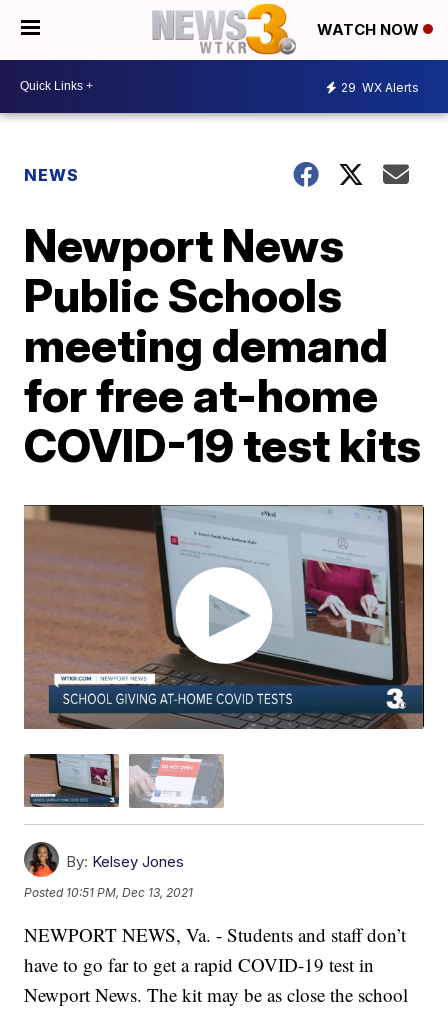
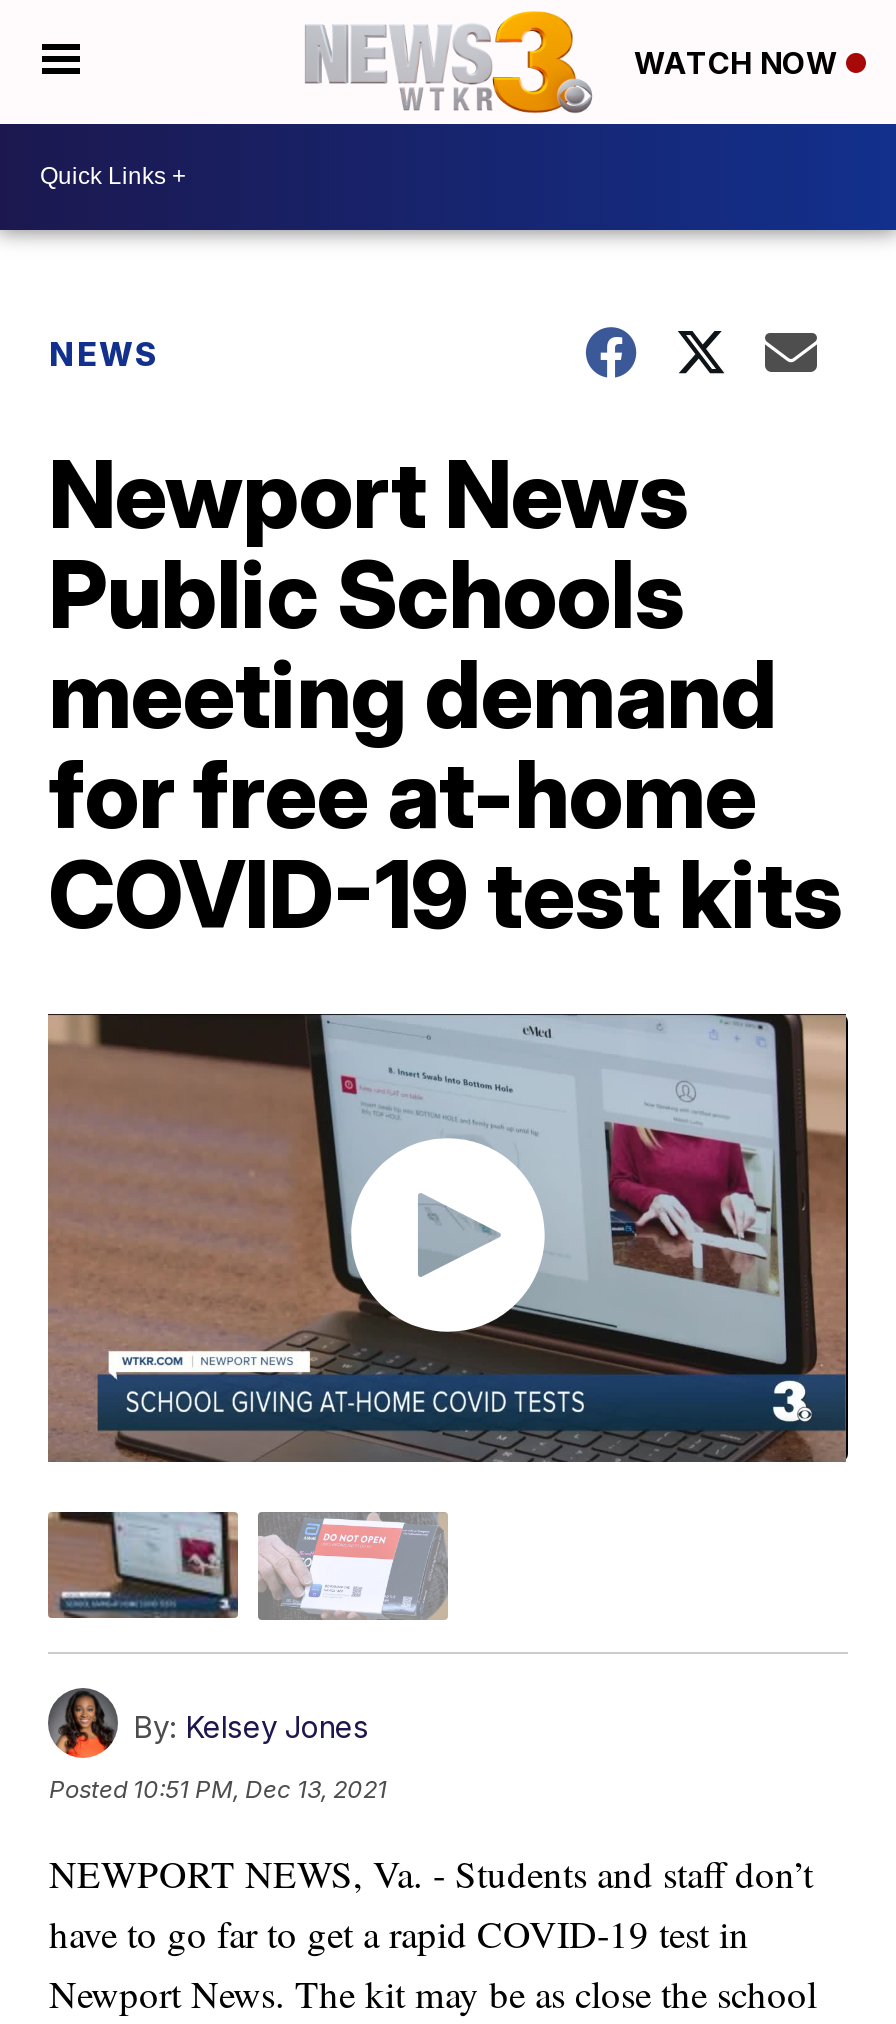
- 29 WX Alerts
